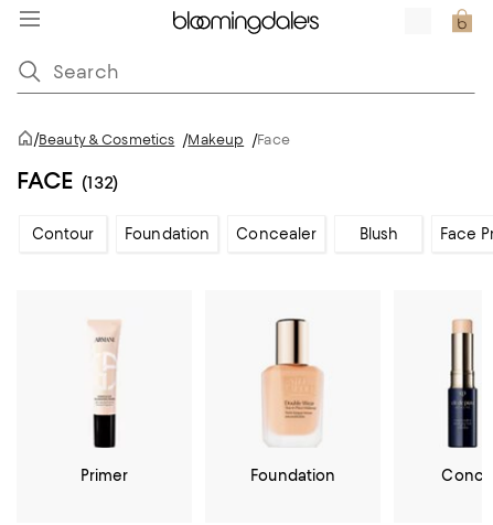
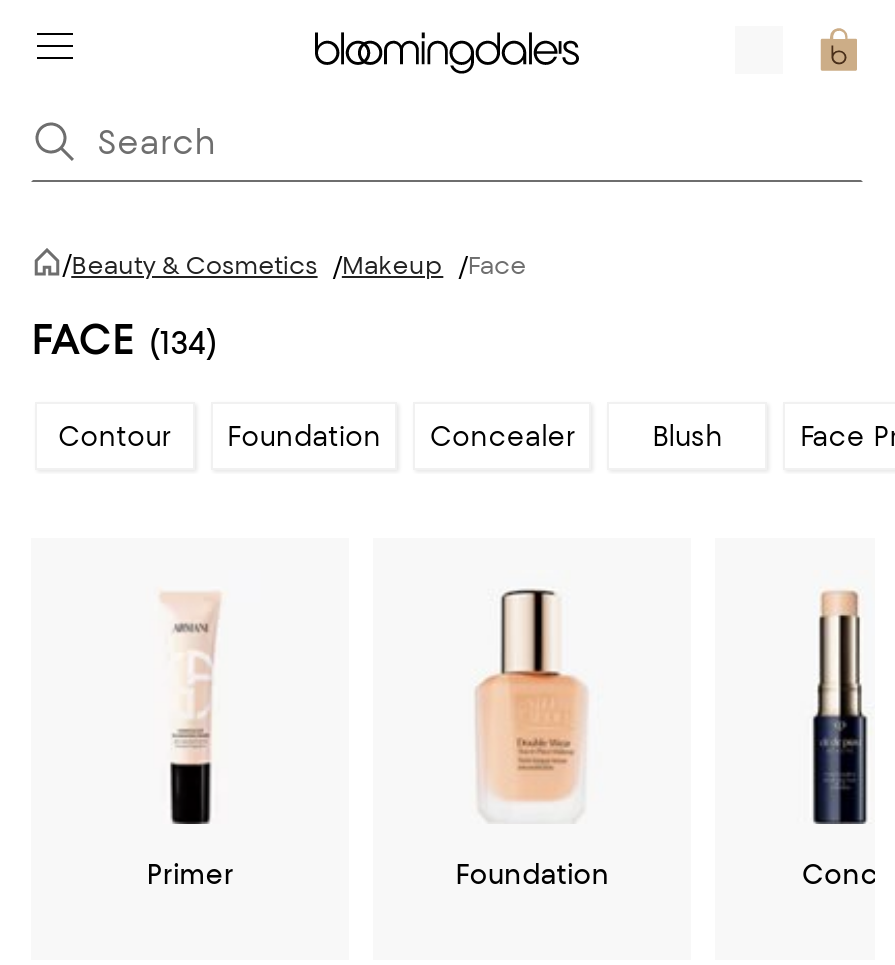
- FACE (132)
+ FACE (134)
